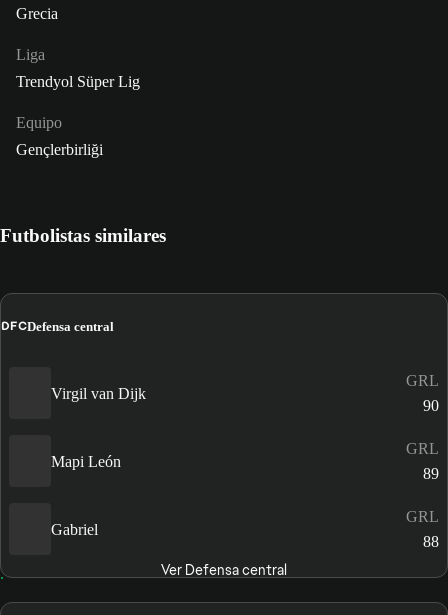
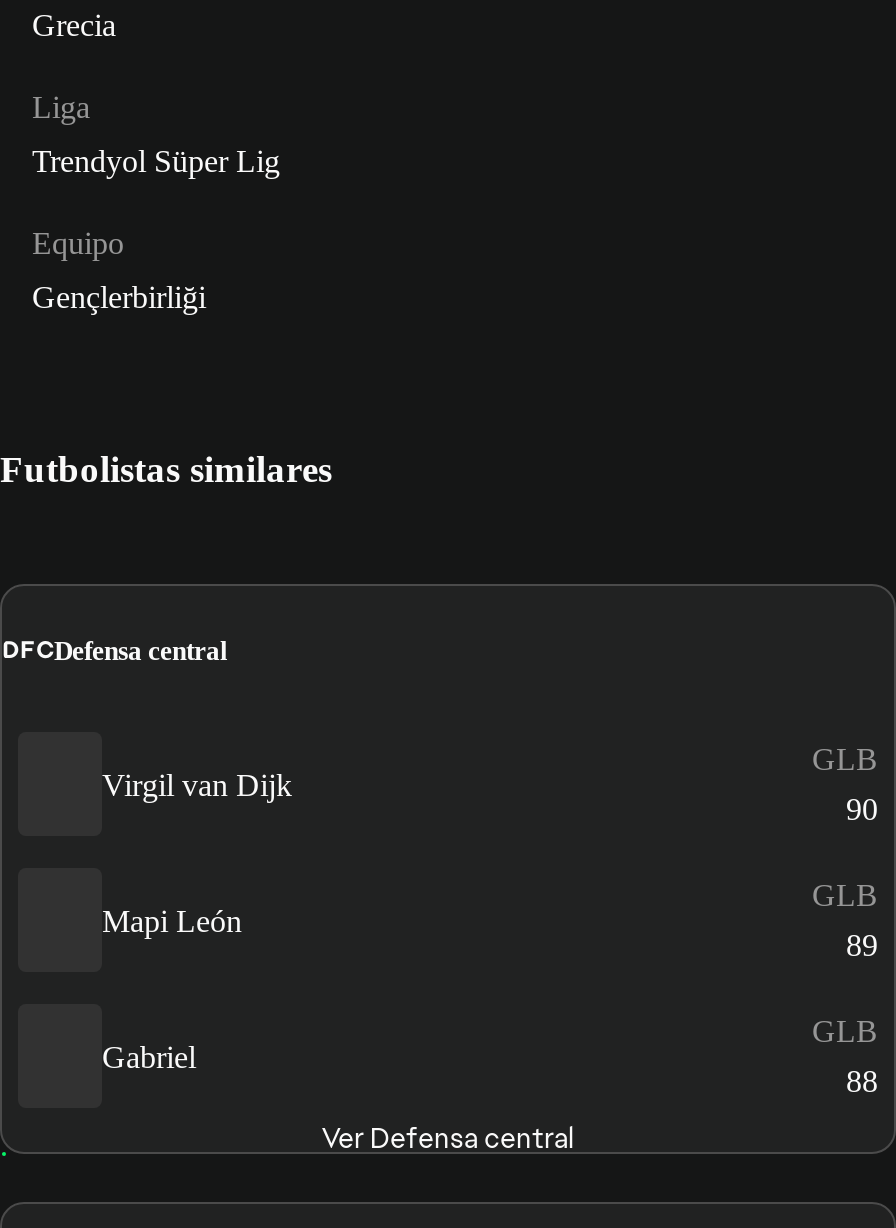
- GRL
+ GLB

- GRL
+ GLB

- GRL
+ GLB
